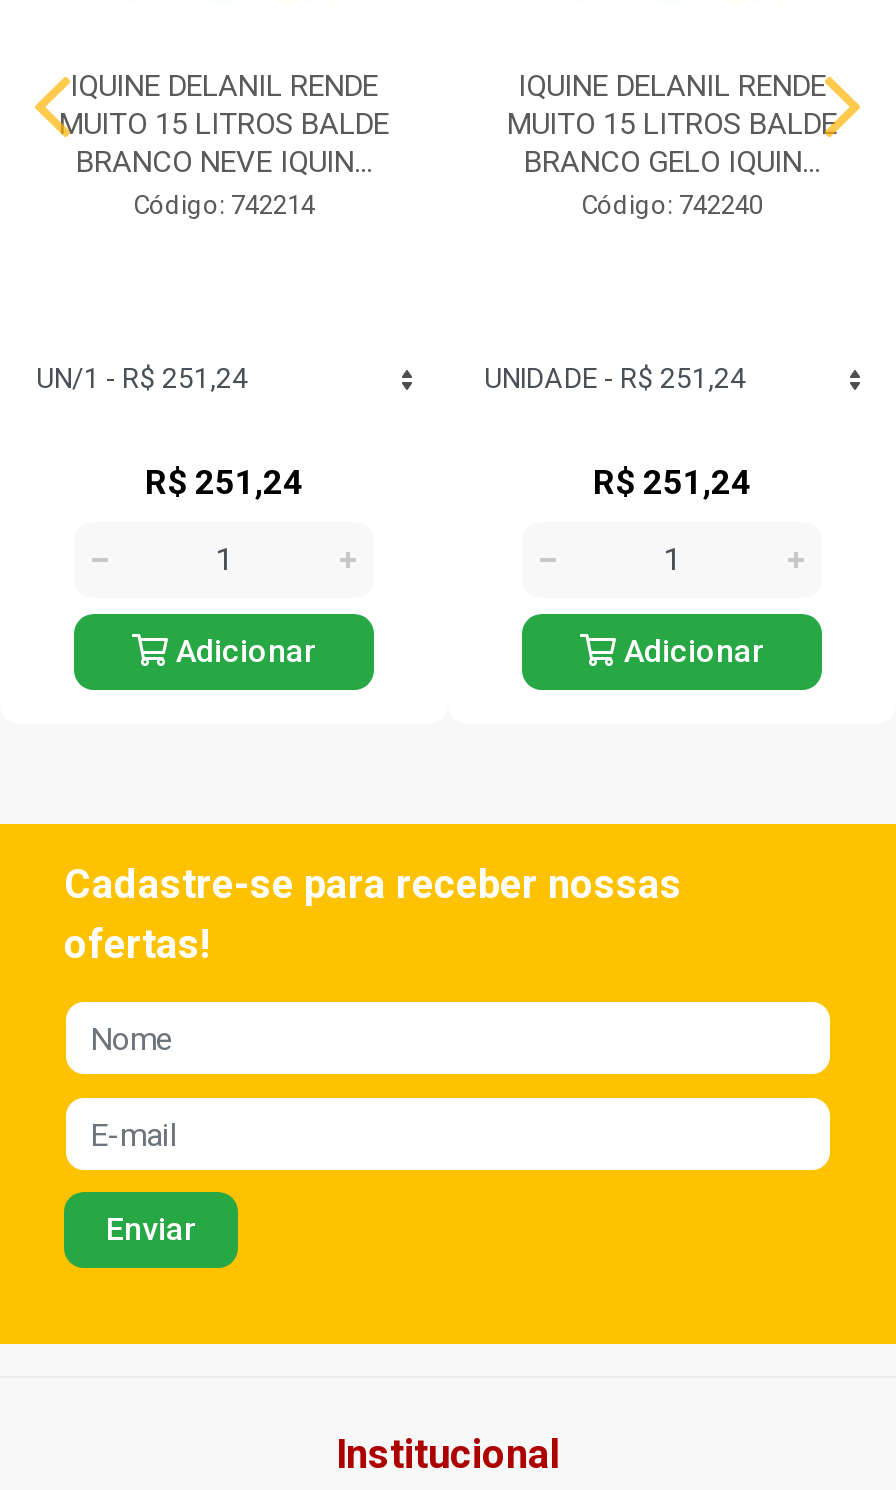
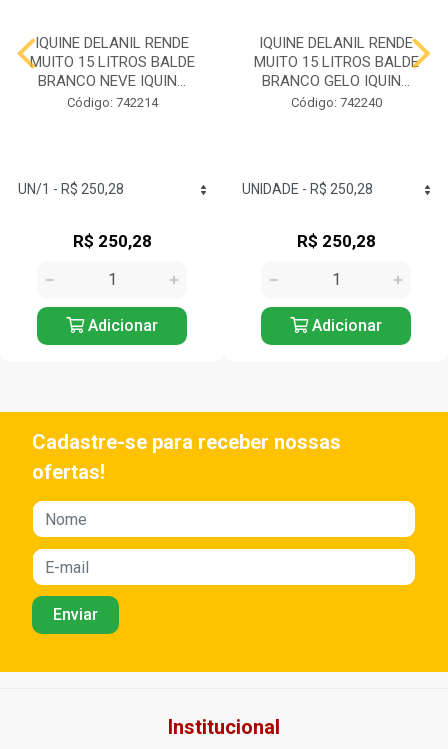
- R$ 251,24
+ R$ 250,28

- R$ 251,24
+ R$ 250,28
